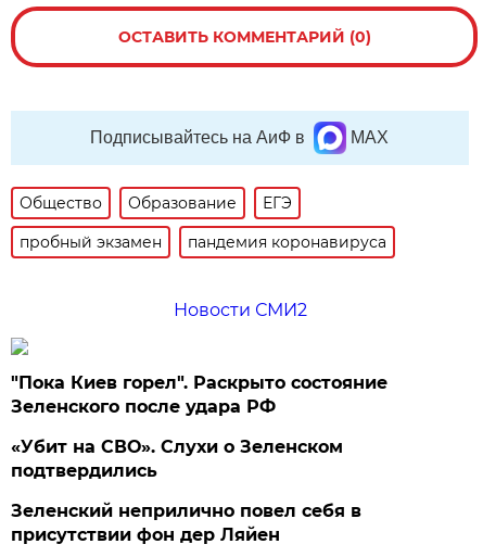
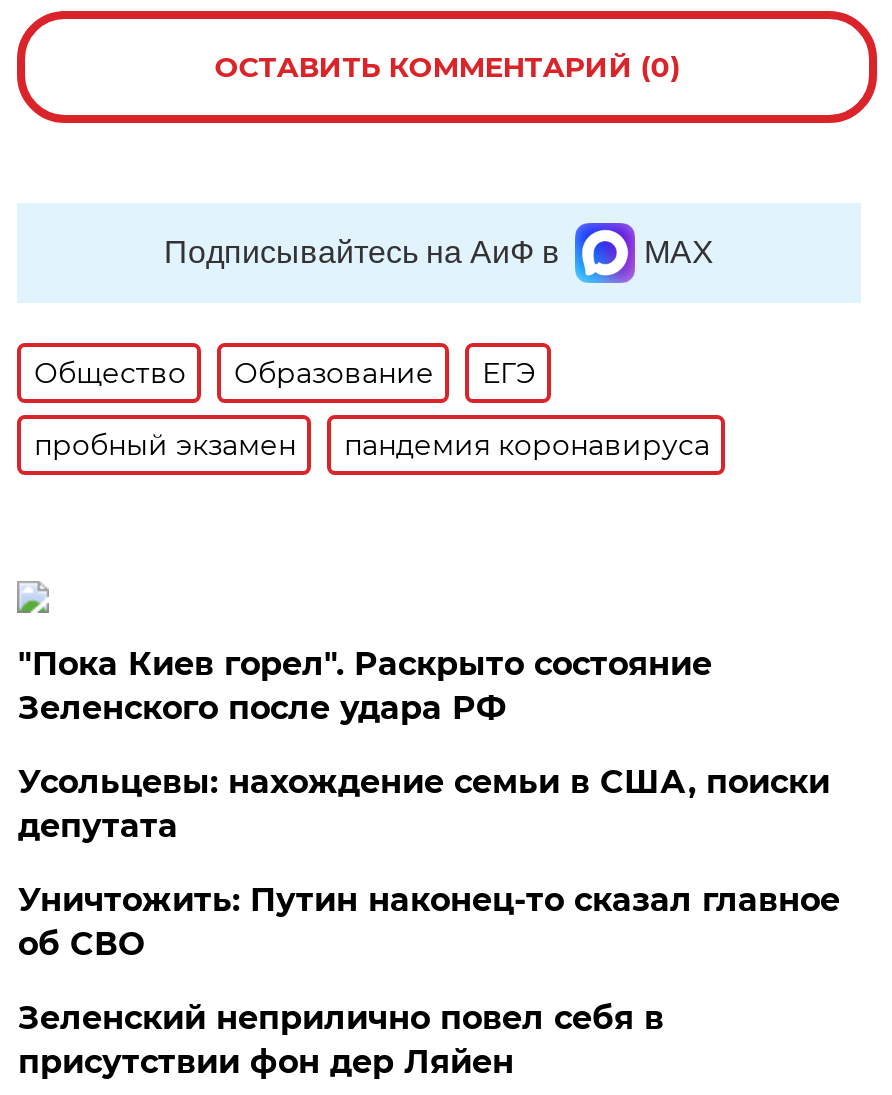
- Новости СМИ2

moved up: "Пока Киев горел". Раскрыто состояние | Зеленского после удара РФ

- «Убит на СВО». Слухи о Зеленском
- подтвердились
+ Усольцевы: нахождение семьи в США, поиски
+ депутата
+ Уничтожить: Путин наконец-то сказал главное
+ об СВО
